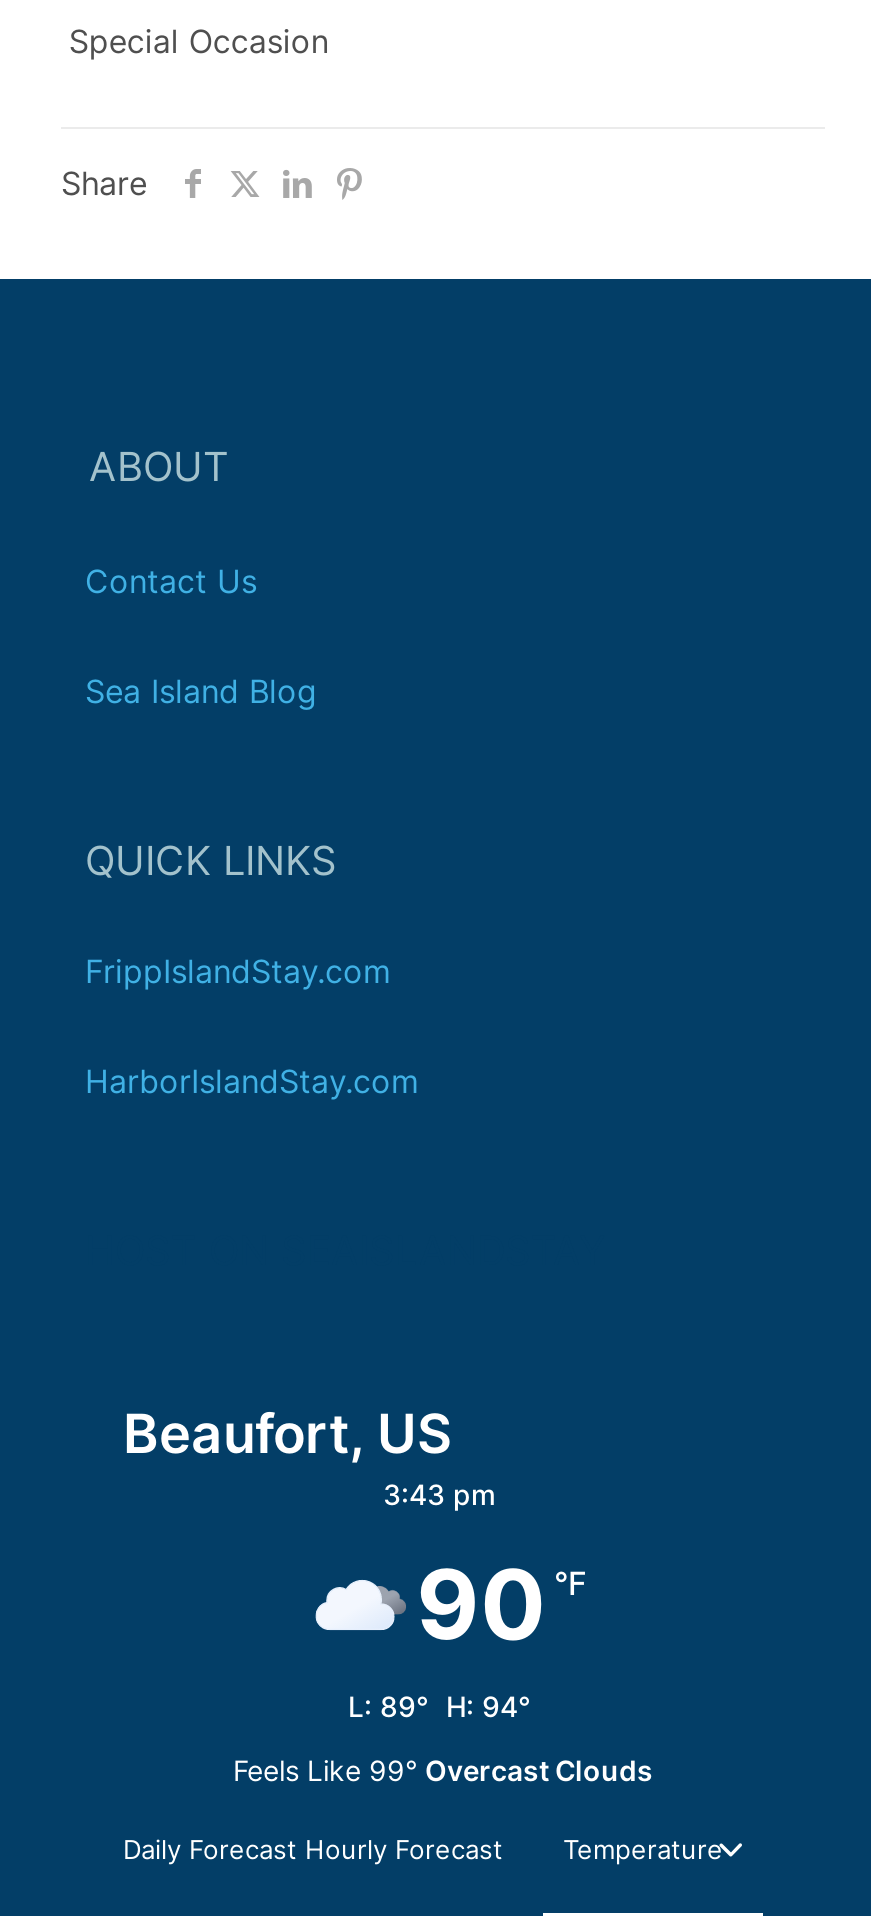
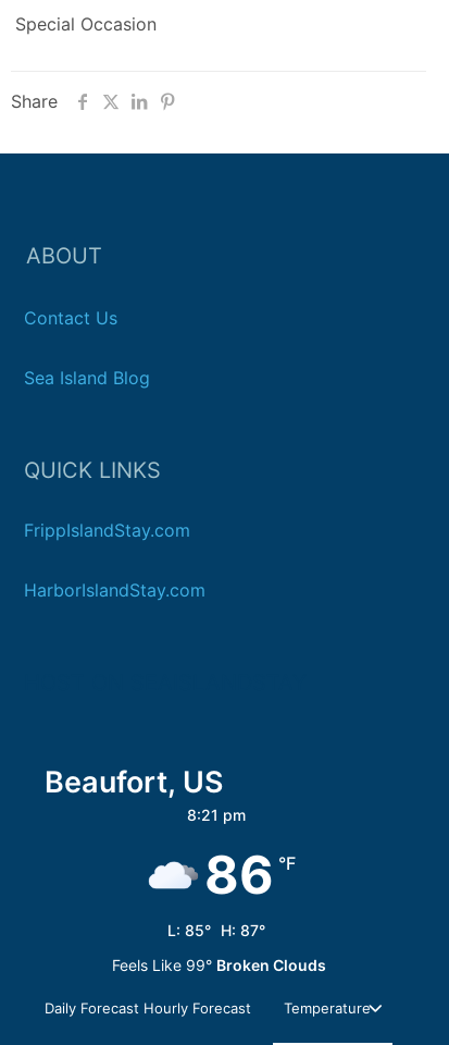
- 3:43 pm
+ 8:21 pm

- 90 °F
+ 86 °F

- L: 89° H: 94°
+ L: 85° H: 87°

- Feels Like 99° Overcast Clouds
+ Feels Like 99° Broken Clouds
